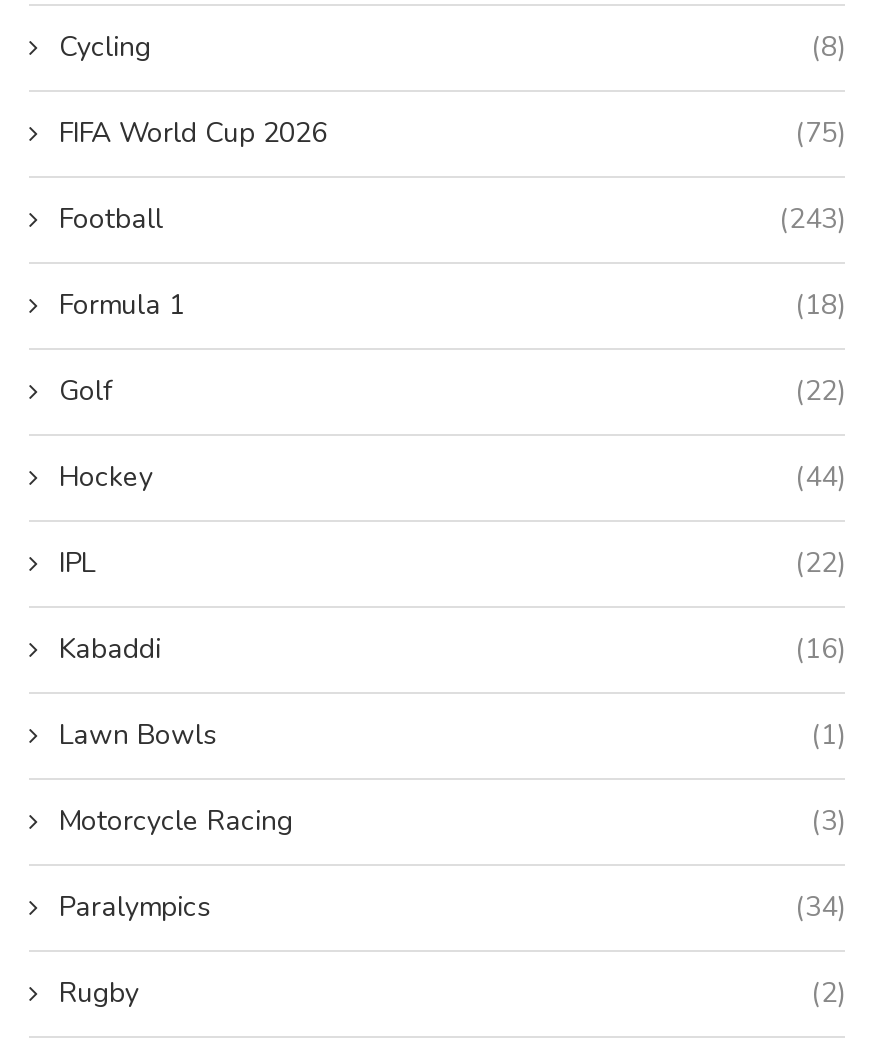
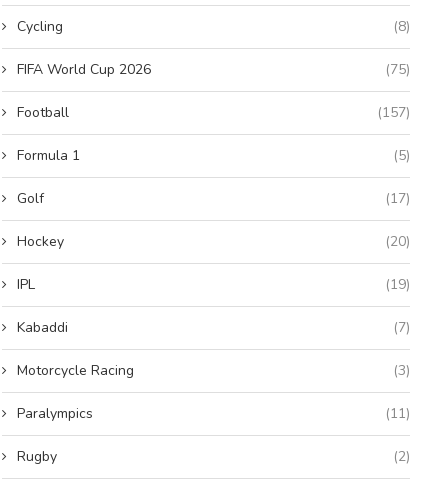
- (243)
+ (157)

- (18)
+ (5)

- (22)
+ (17)

- (44)
+ (20)

- (22)
+ (19)

- (16)
- Lawn Bowls
- (1)
+ (7)

- (34)
+ (11)
